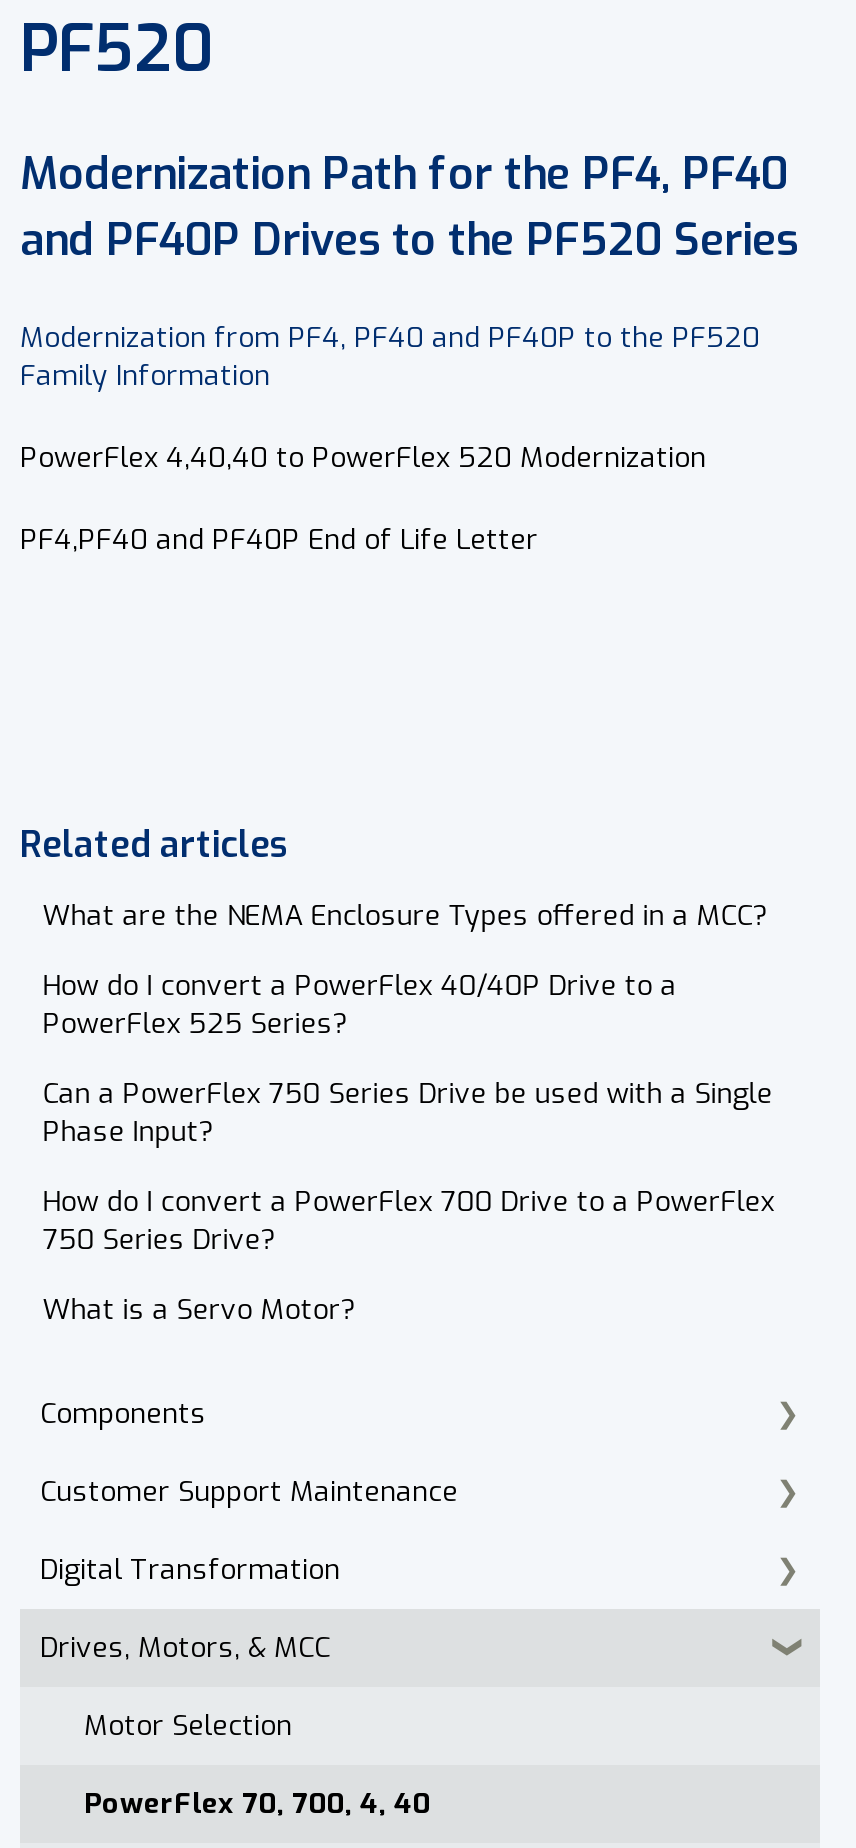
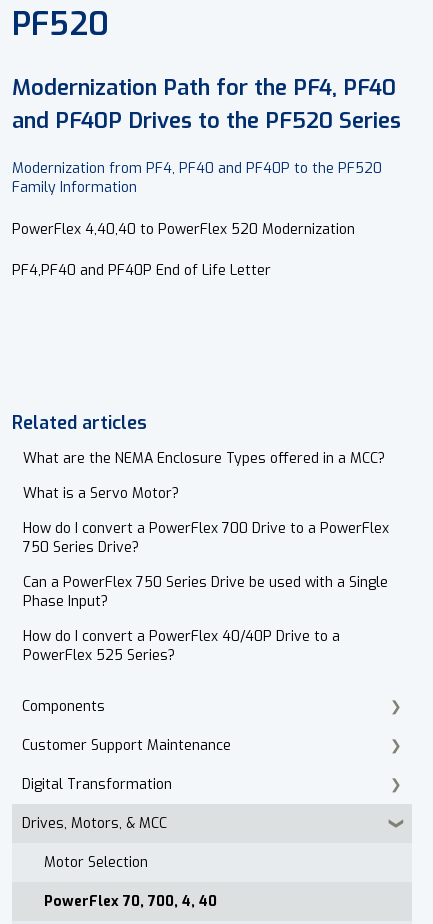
moved down: Can a PowerFlex 750 Series Drive be used with a Single | Phase Input? | How do I convert a PowerFlex 40/40P Drive to a | PowerFlex 525 Series?

moved up: How do I convert a PowerFlex 700 Drive to a PowerFlex | 750 Series Drive?

moved up: What is a Servo Motor?
